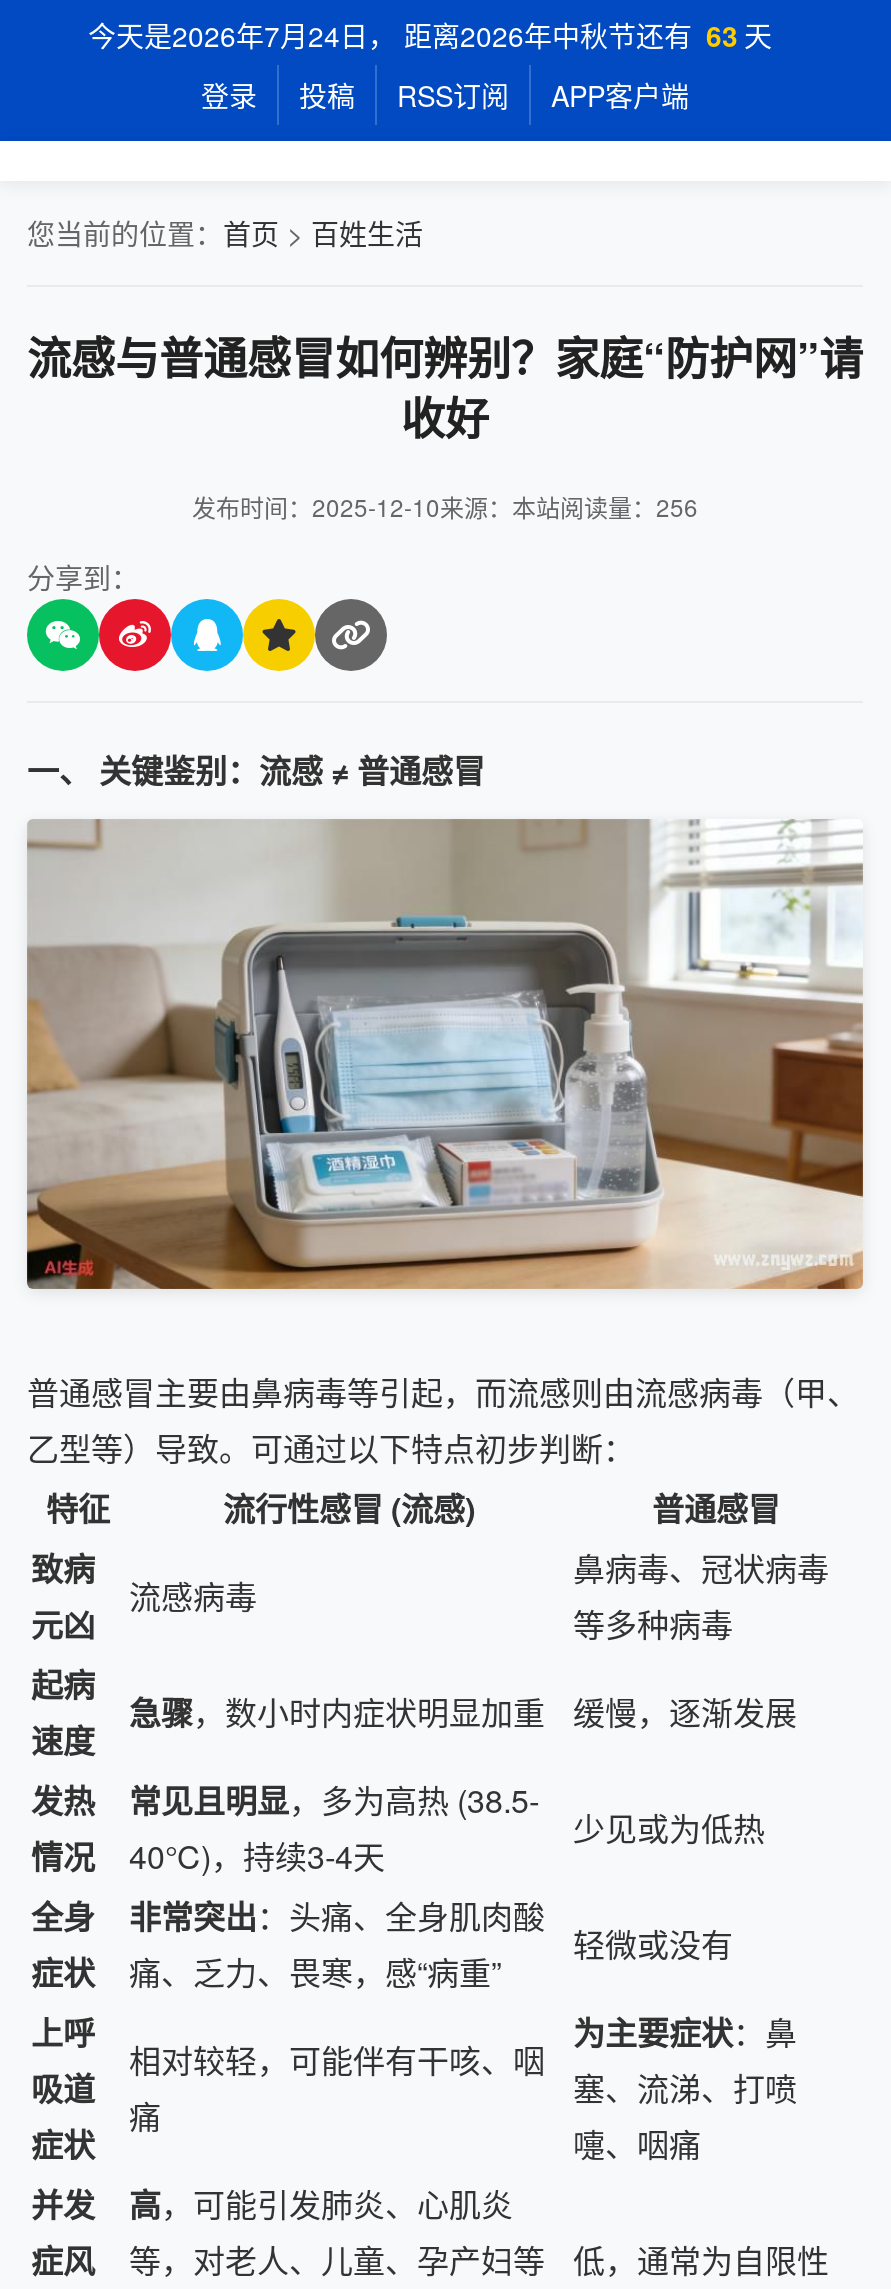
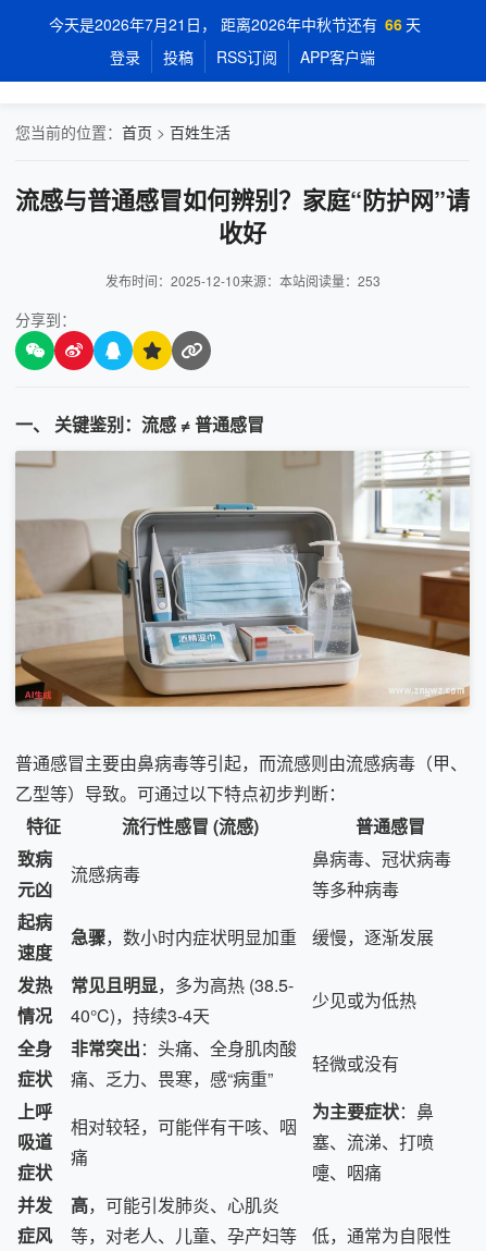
- 今天是2026年7月24日， 距离2026年中秋节还有 63 天
+ 今天是2026年7月21日， 距离2026年中秋节还有 66 天

- 发布时间：2025-12-10来源：本站阅读量：256
+ 发布时间：2025-12-10来源：本站阅读量：253
